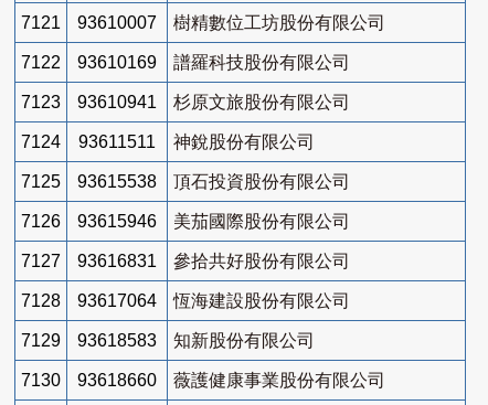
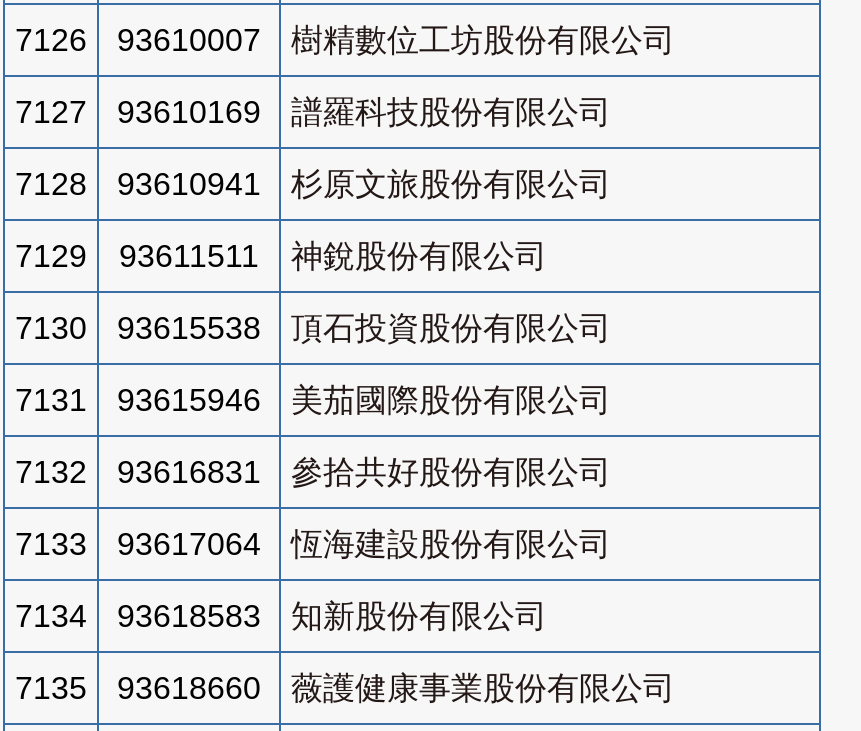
- 7121 93610007 樹精數位工坊股份有限公司
+ 7126 93610007 樹精數位工坊股份有限公司

- 7122 93610169 譜羅科技股份有限公司
+ 7127 93610169 譜羅科技股份有限公司

- 7123 93610941 杉原文旅股份有限公司
+ 7128 93610941 杉原文旅股份有限公司

- 7124 93611511 神銳股份有限公司
+ 7129 93611511 神銳股份有限公司

- 7125 93615538 頂石投資股份有限公司
+ 7130 93615538 頂石投資股份有限公司

- 7126 93615946 美茄國際股份有限公司
+ 7131 93615946 美茄國際股份有限公司

- 7127 93616831 參拾共好股份有限公司
+ 7132 93616831 參拾共好股份有限公司

- 7128 93617064 恆海建設股份有限公司
+ 7133 93617064 恆海建設股份有限公司

- 7129 93618583 知新股份有限公司
+ 7134 93618583 知新股份有限公司

- 7130 93618660 薇護健康事業股份有限公司
+ 7135 93618660 薇護健康事業股份有限公司
